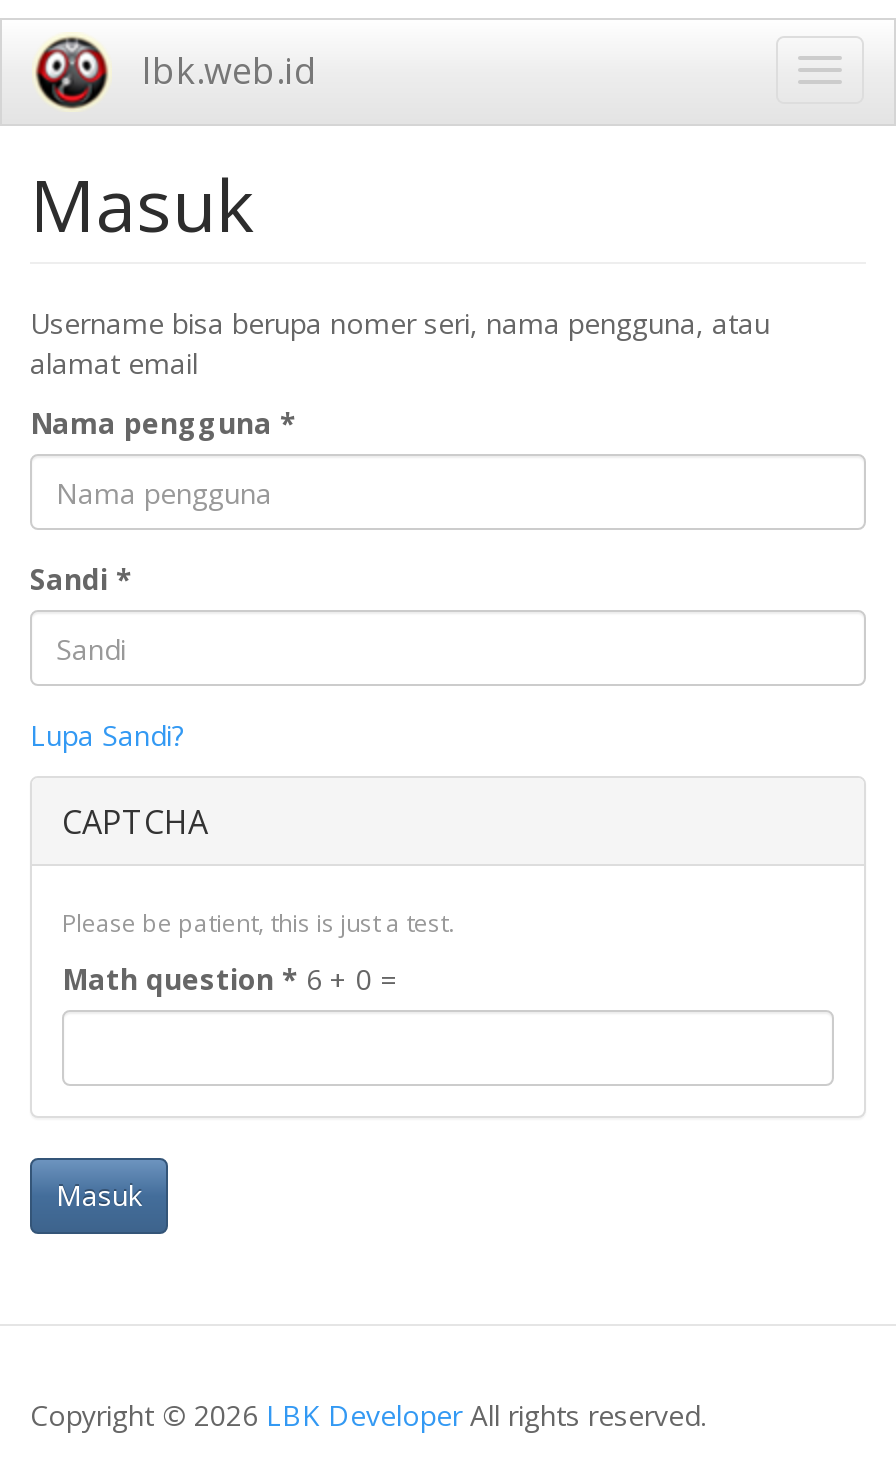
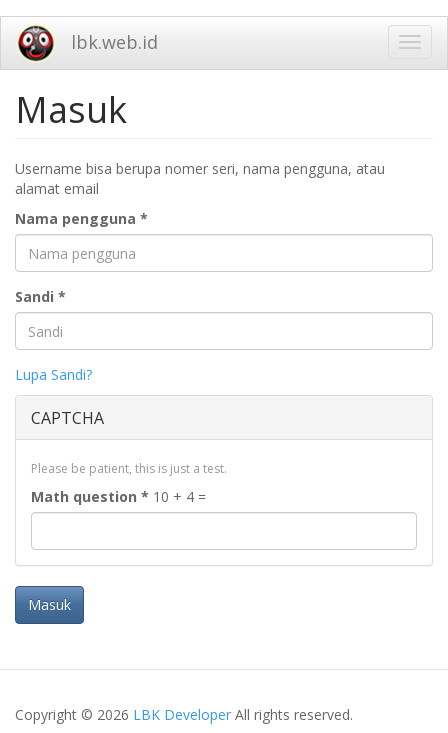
- Math question * 6 + 0 =
+ Math question * 10 + 4 =
